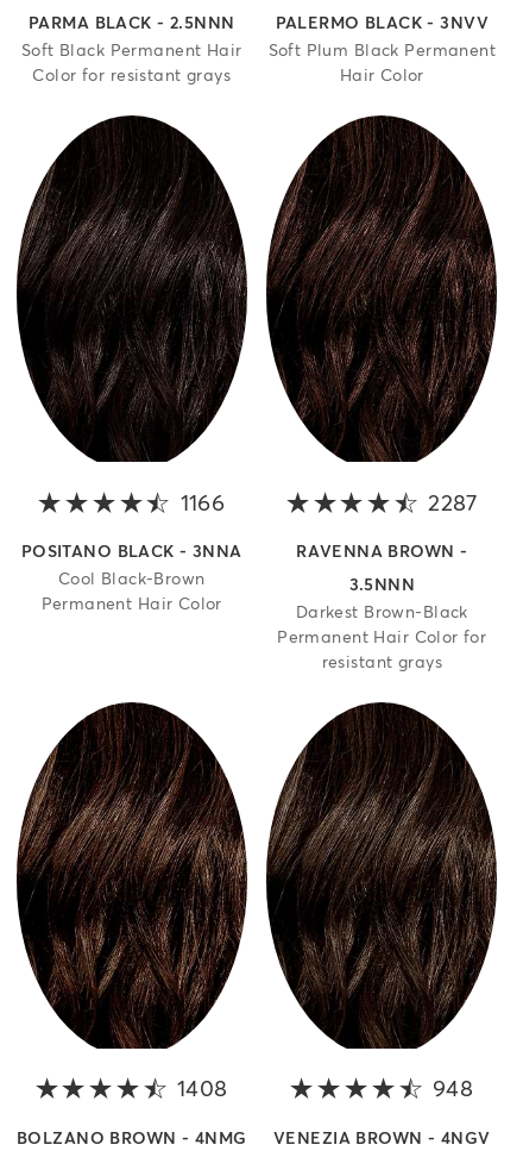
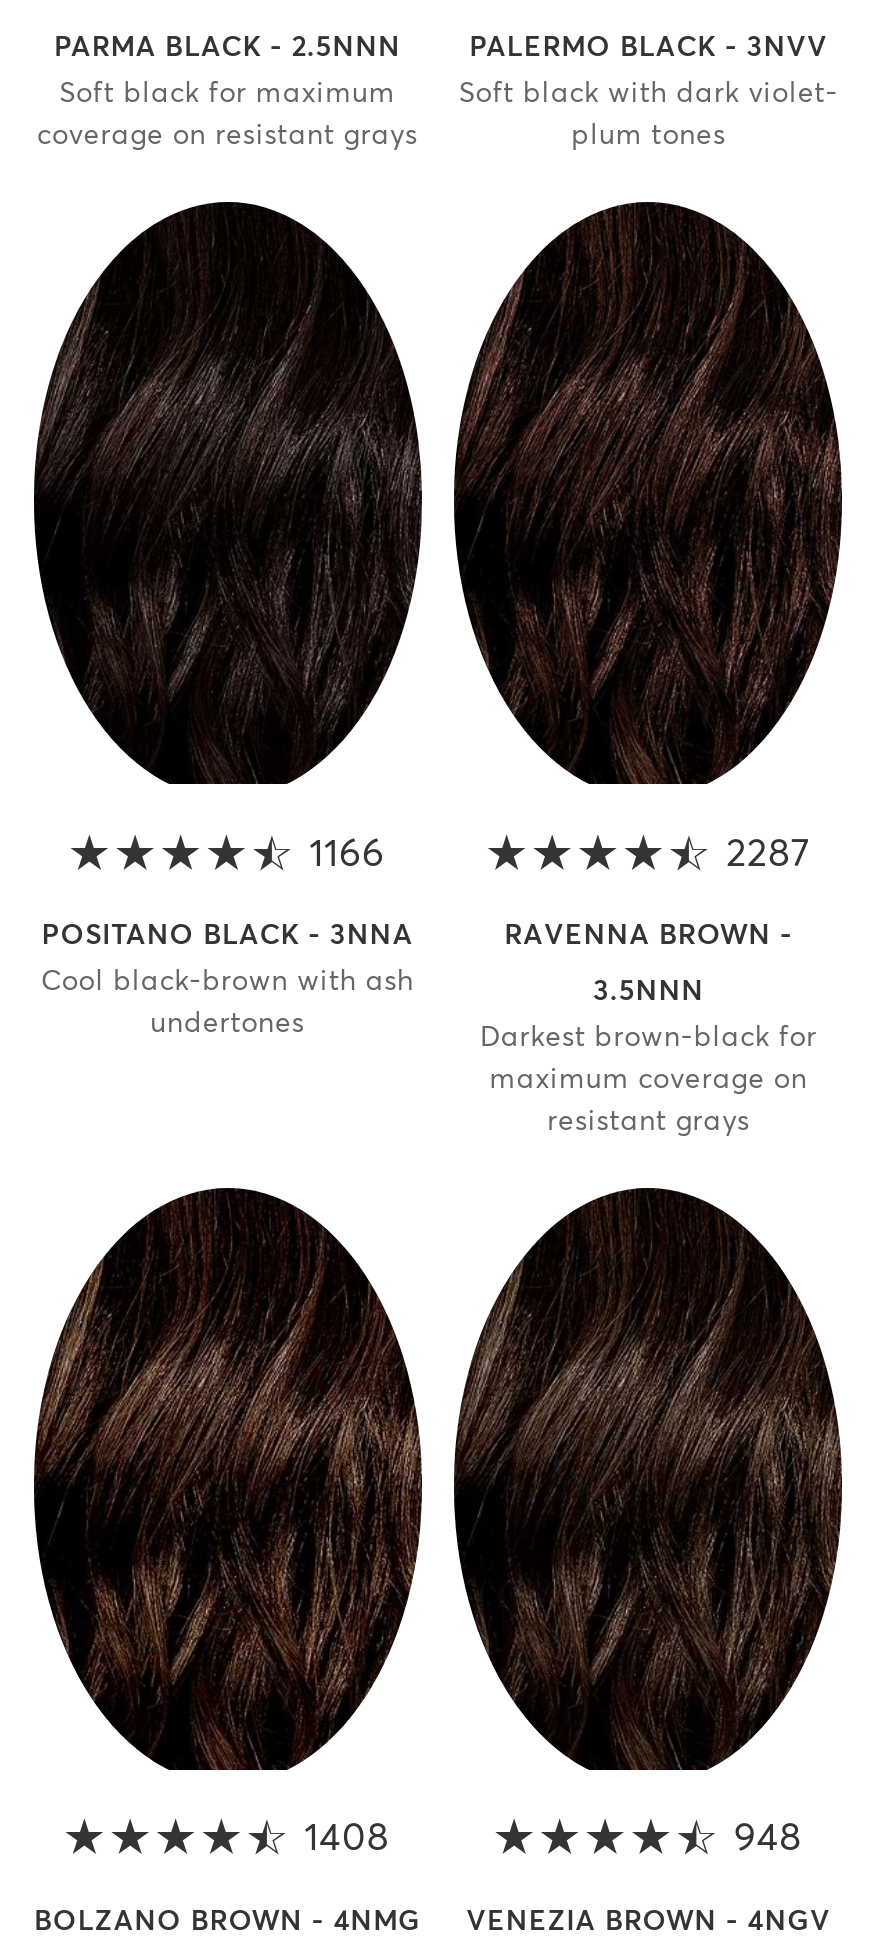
- Soft Black Permanent Hair
+ Soft black for maximum

- Soft Plum Black Permanent
- Hair Color
+ Soft black with dark violet-
+ plum tones

- Color for resistant grays
+ coverage on resistant grays

- Cool Black-Brown
- Permanent Hair Color
+ Cool black-brown with ash
+ undertones

- Darkest Brown-Black
- Permanent Hair Color for
+ Darkest brown-black for
+ maximum coverage on
